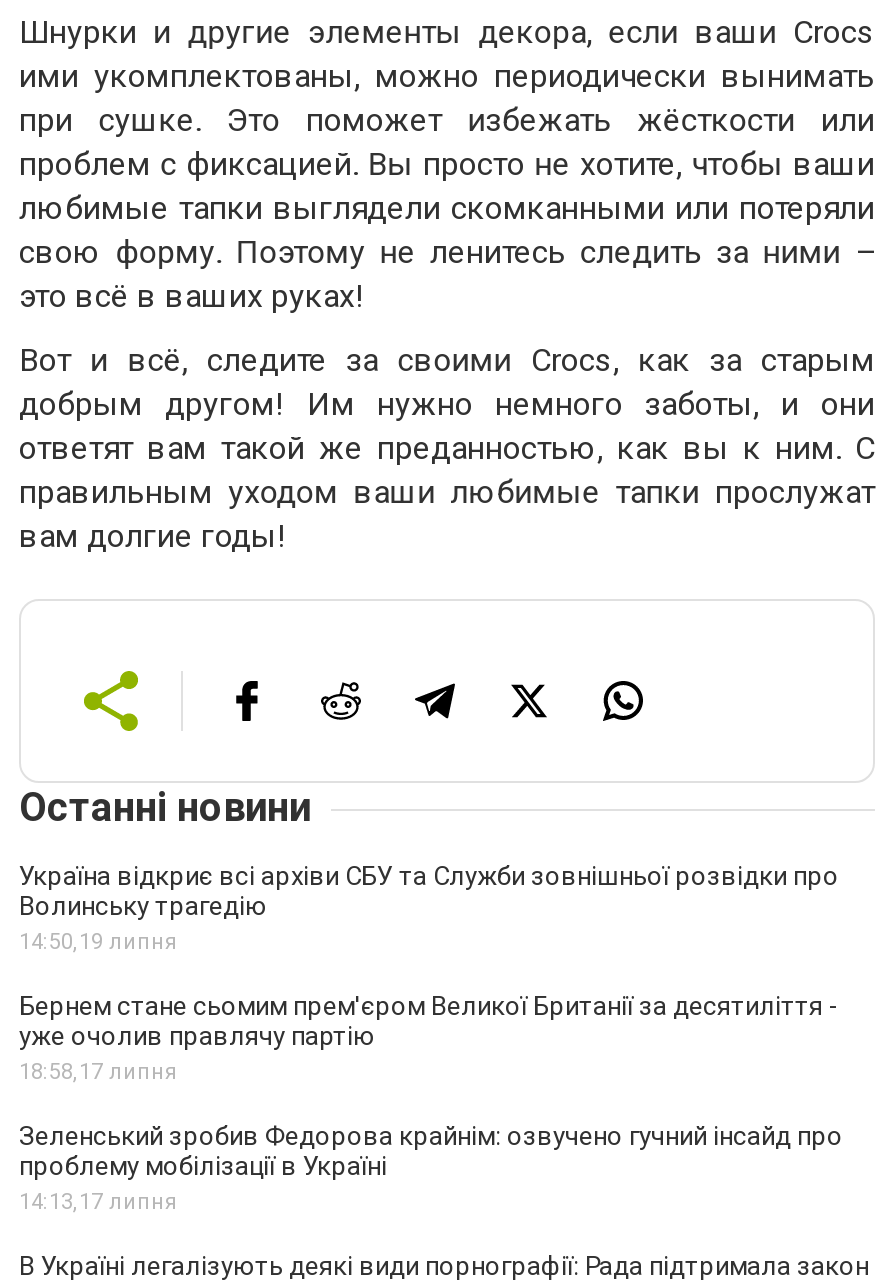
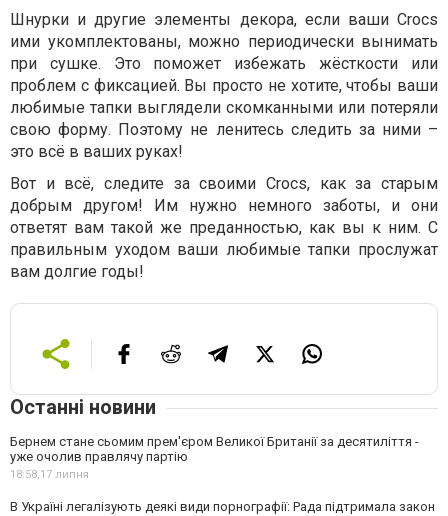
- Україна відкриє всі архіви СБУ та Служби зовнішньої розвідки про
- Волинську трагедію
- 14:50, 19 липня

- Зеленський зробив Федорова крайнім: озвучено гучний інсайд про
- проблему мобілізації в Україні
- 14:13, 17 липня
